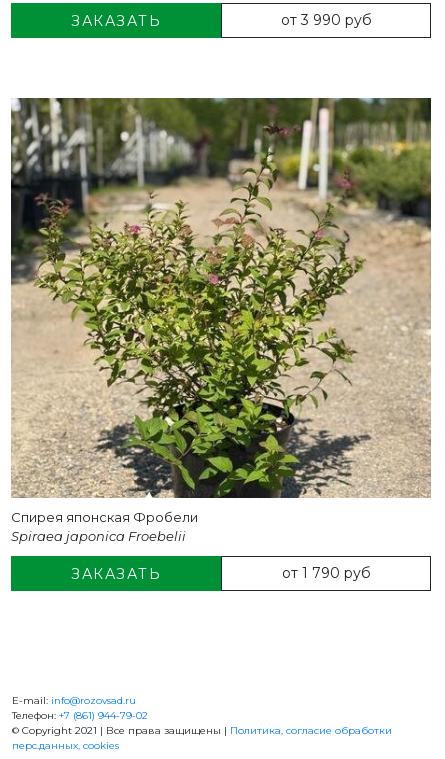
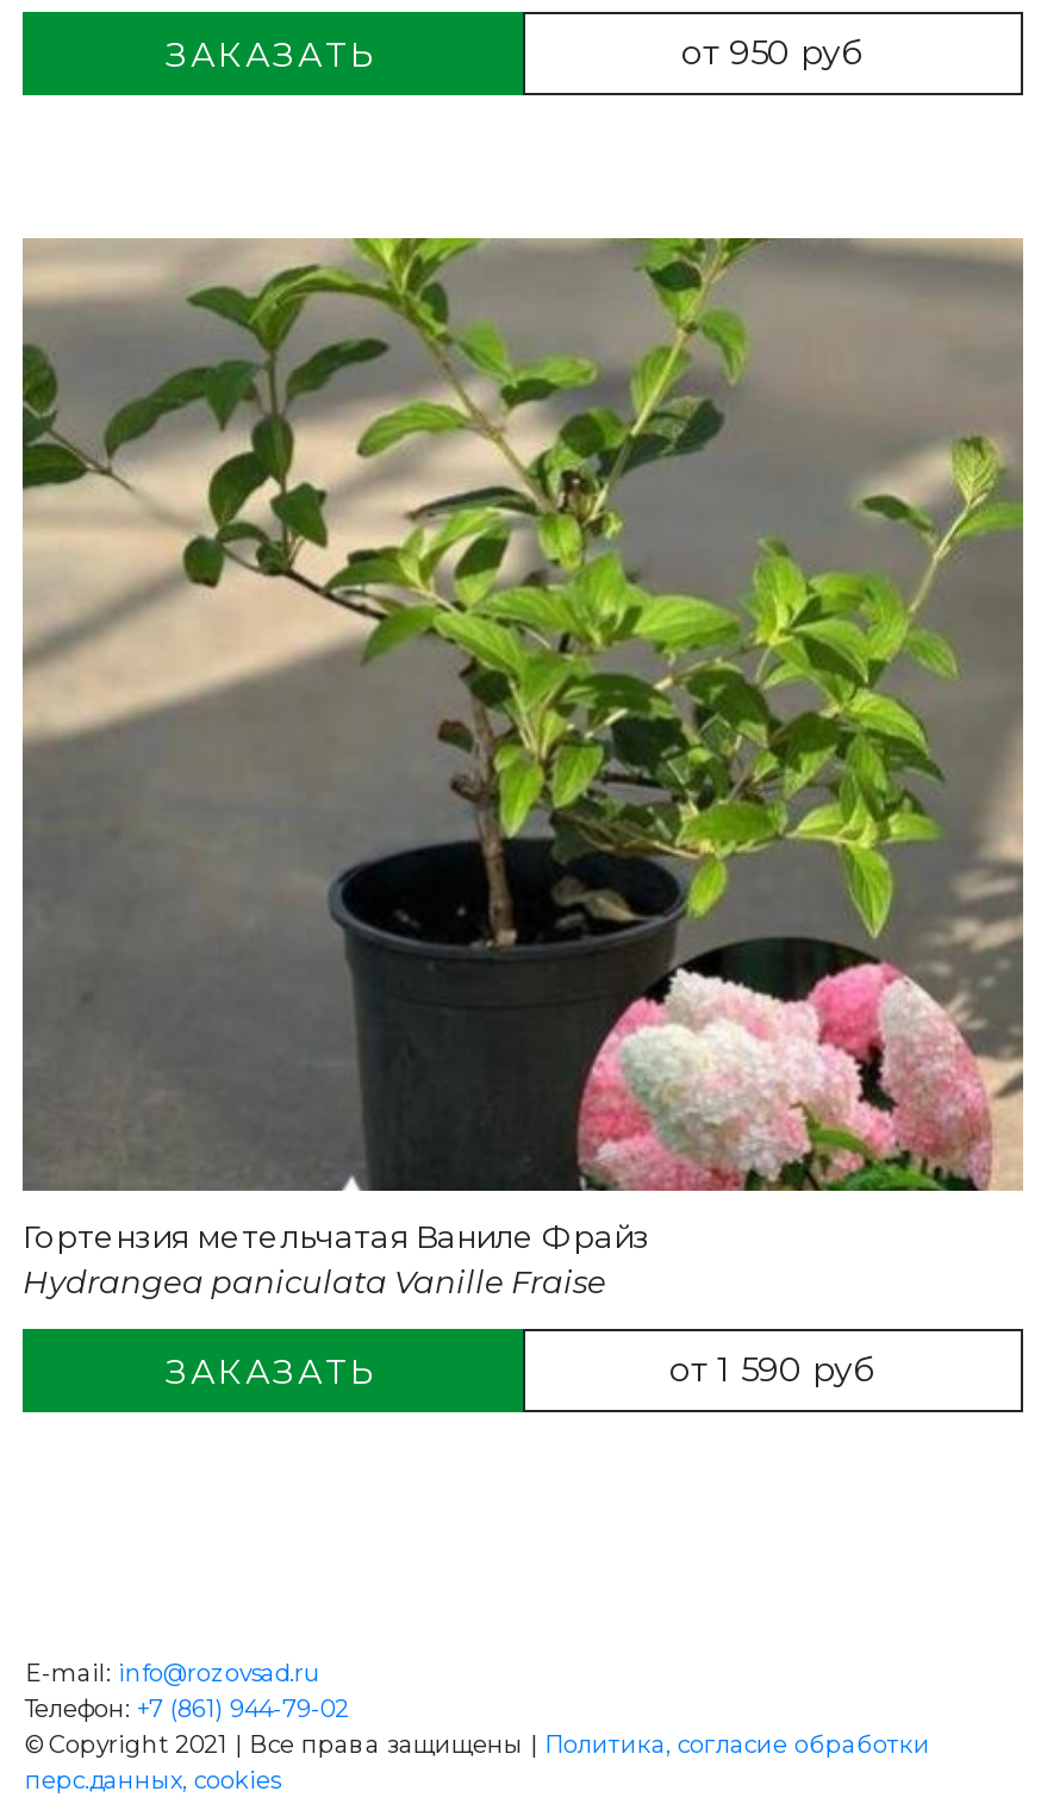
- от 3 990 руб
+ от 950 руб

- [image]
- Спирея японская Фробели
- Spiraea japonica Froebelii
+ [image]
+ Гортензия метельчатая Ваниле Фрайз
+ Hydrangea paniculata Vanille Fraise

- от 1 790 руб
+ от 1 590 руб
